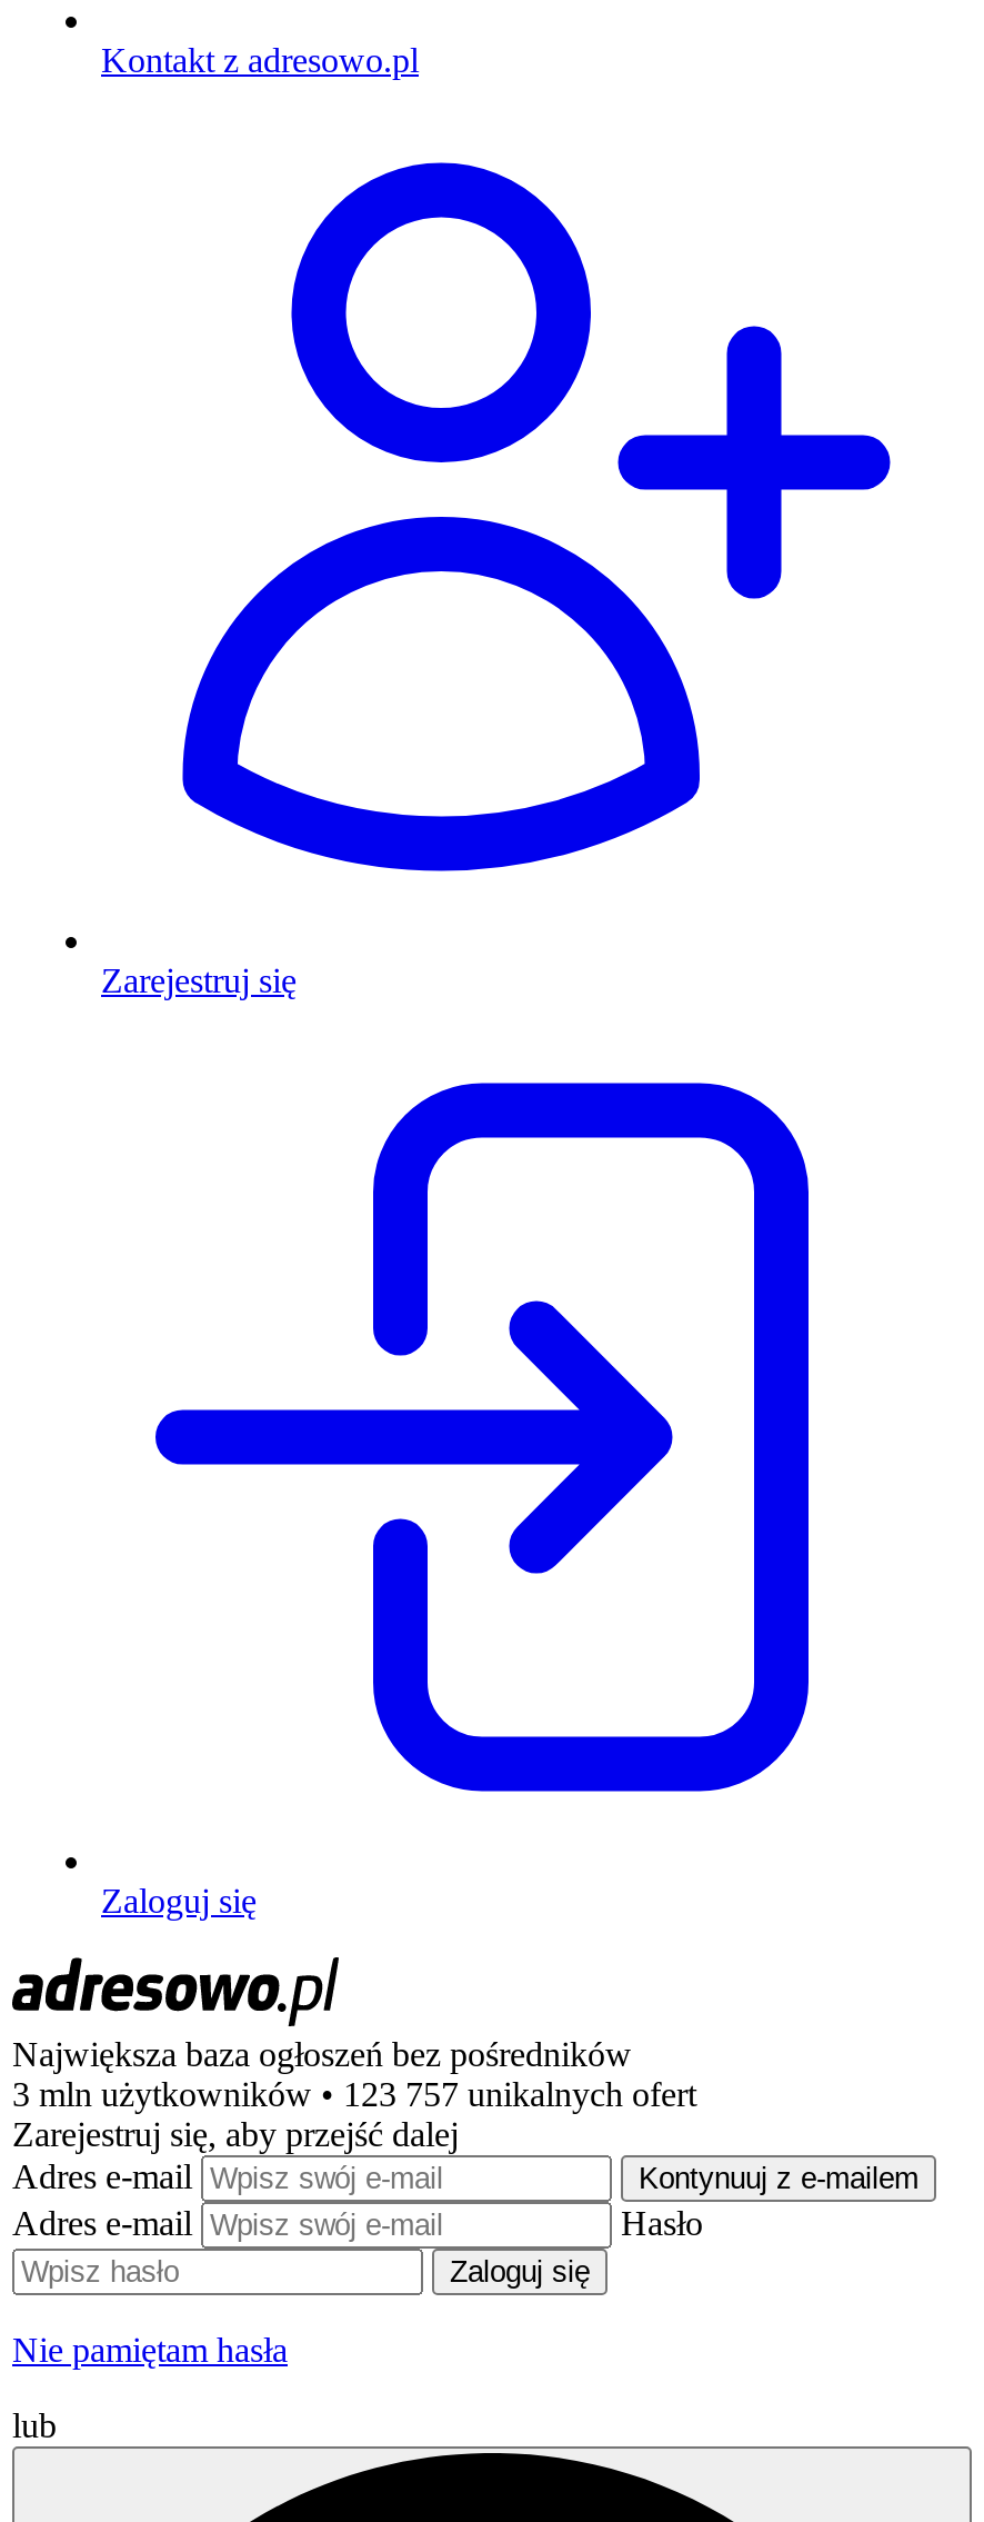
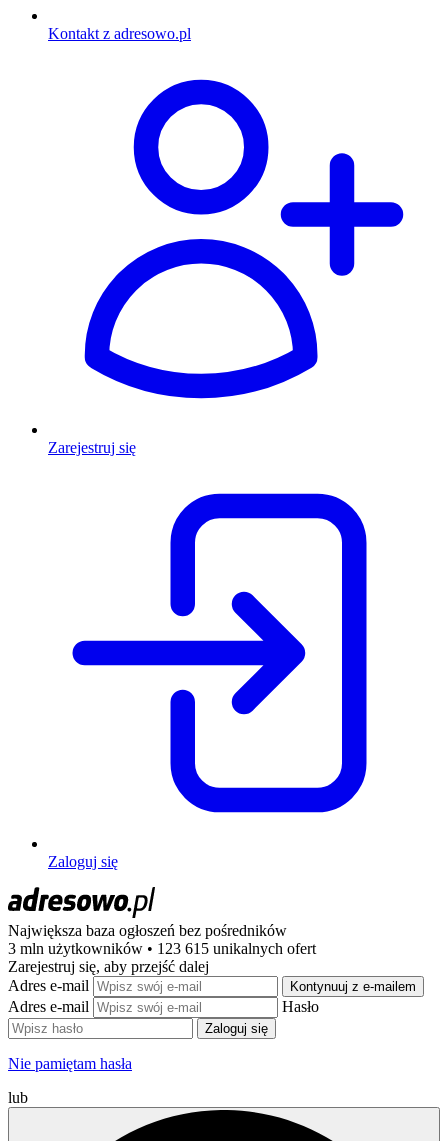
- 3 mln użytkowników • 123 757 unikalnych ofert
+ 3 mln użytkowników • 123 615 unikalnych ofert
